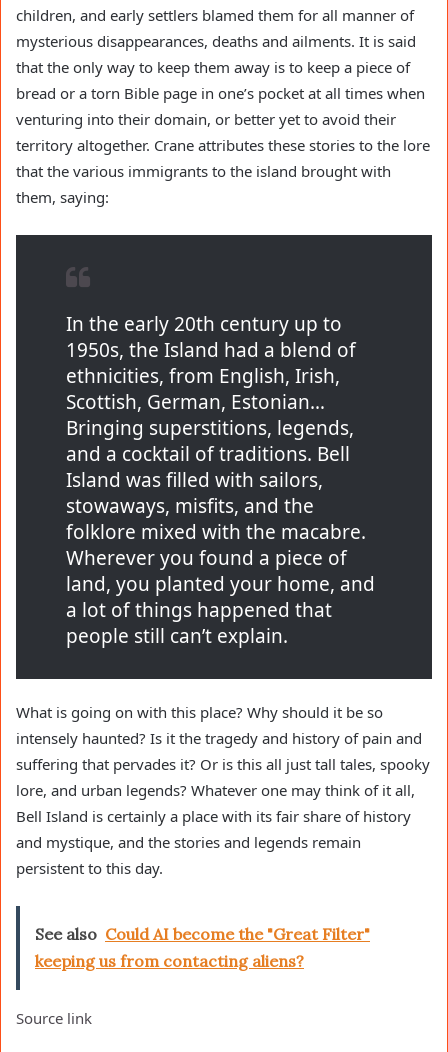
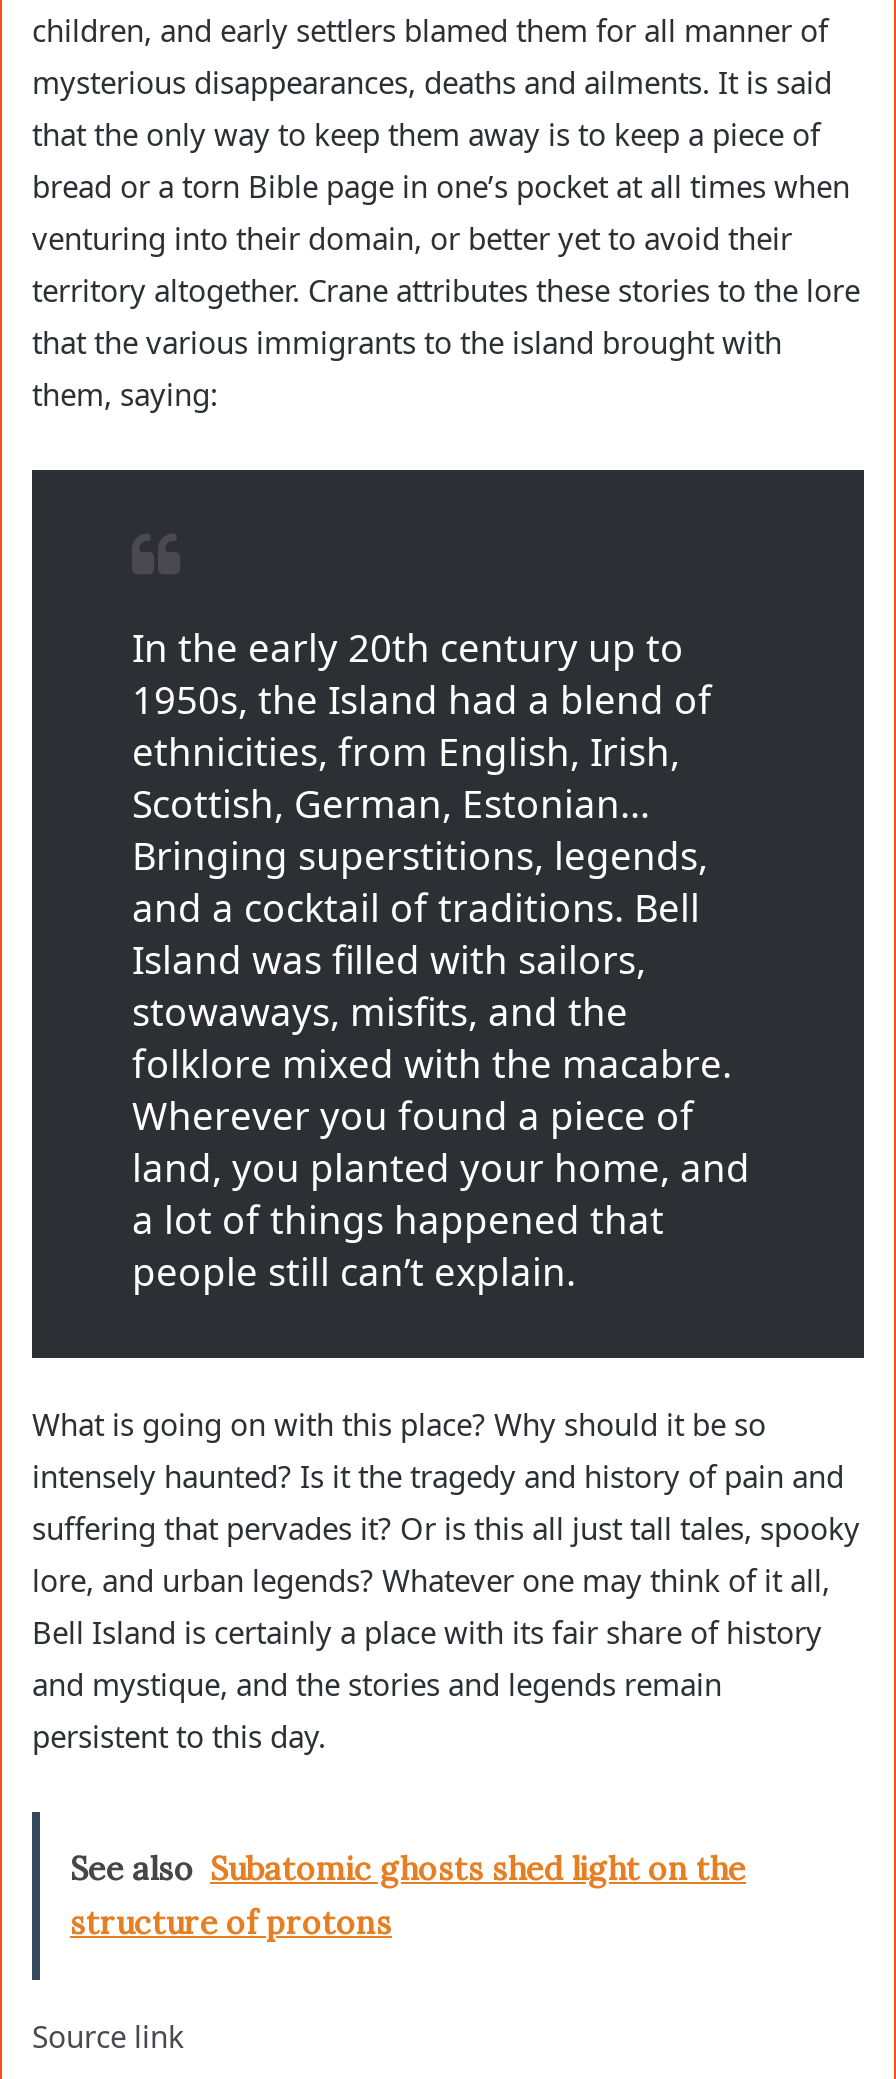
- See also Could AI become the "Great Filter"
- keeping us from contacting aliens?
+ See also Subatomic ghosts shed light on the
+ structure of protons
